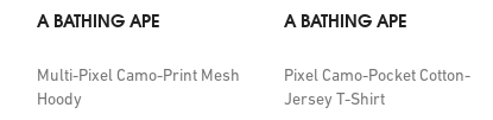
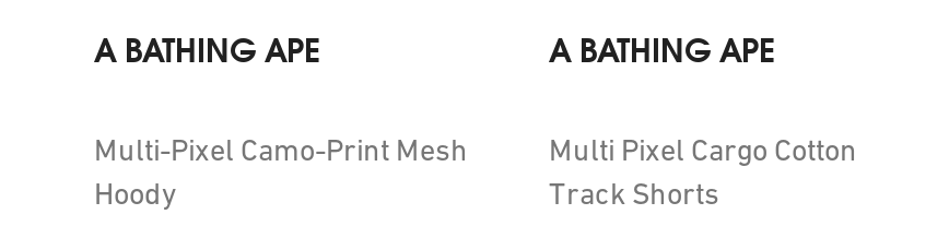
- Pixel Camo-Pocket Cotton-
- Jersey T-Shirt
+ Multi Pixel Cargo Cotton
+ Track Shorts
